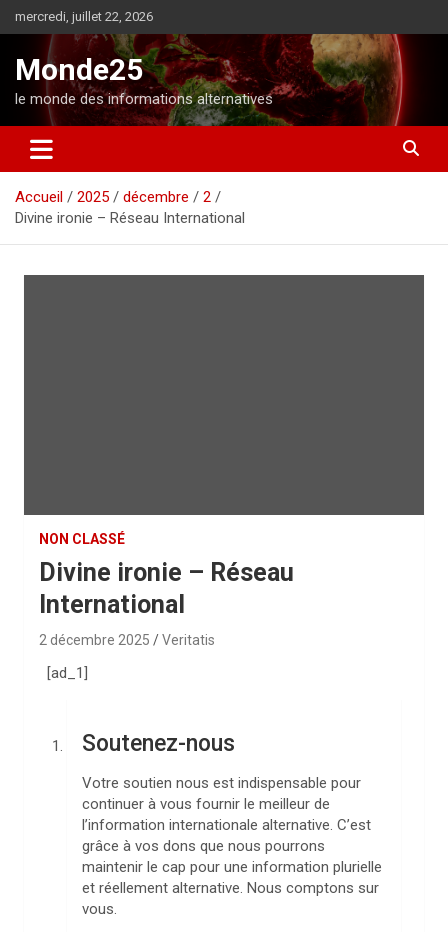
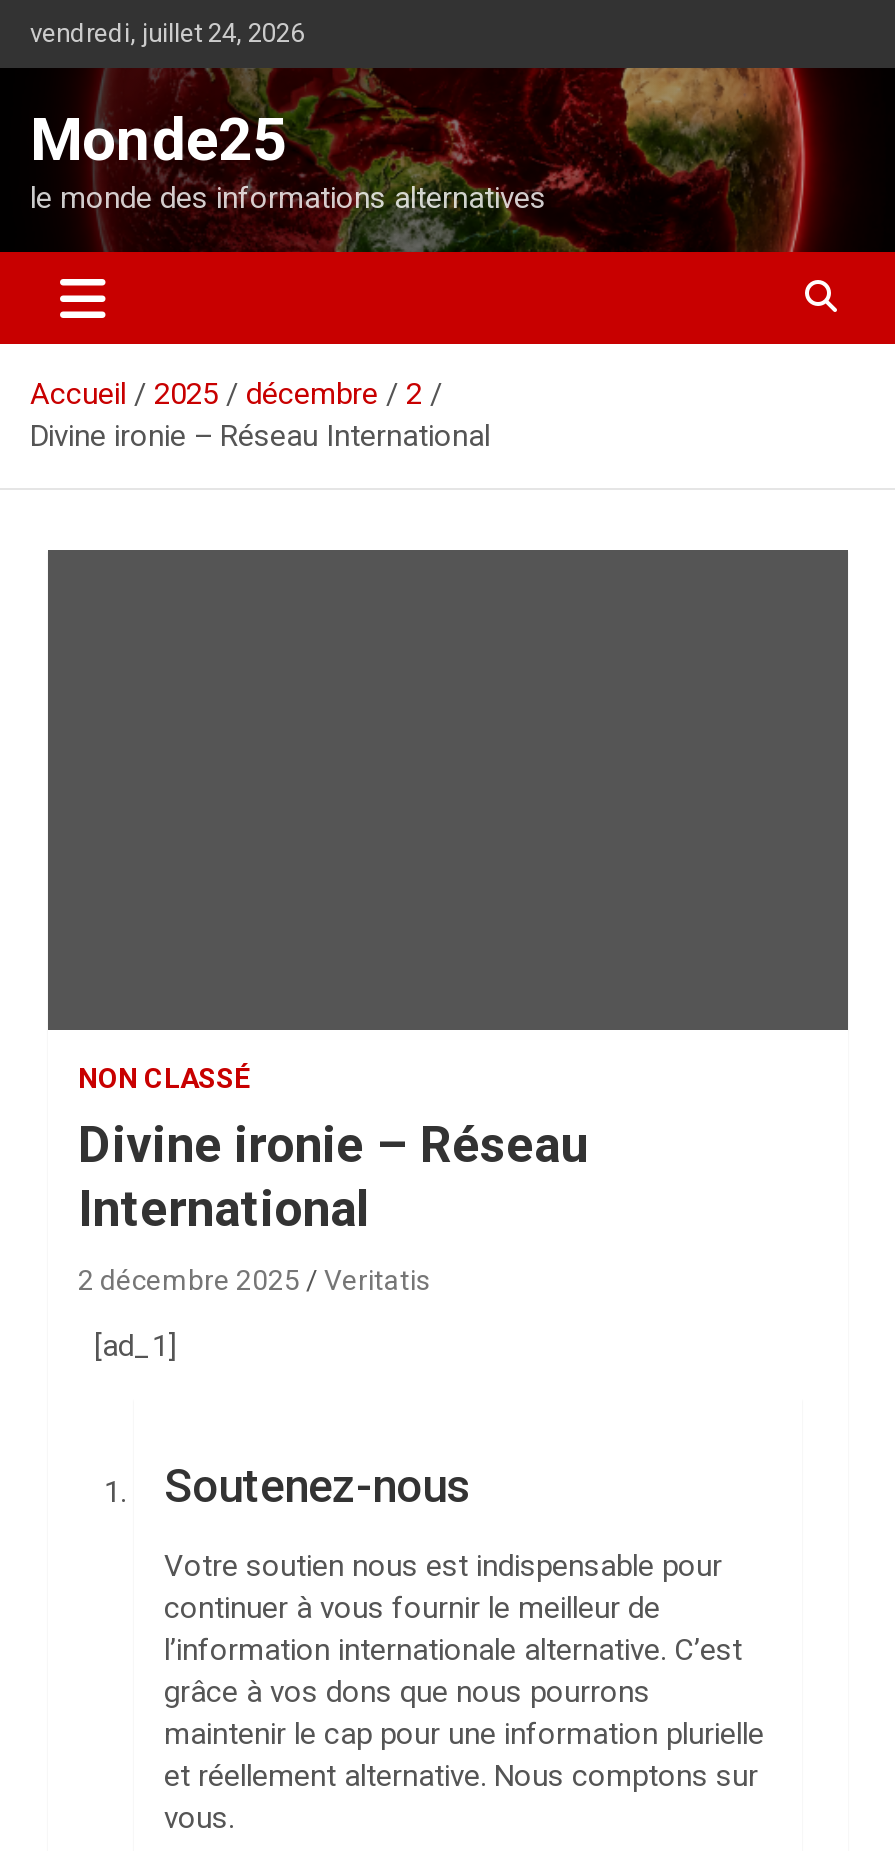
- mercredi, juillet 22, 2026
+ vendredi, juillet 24, 2026
